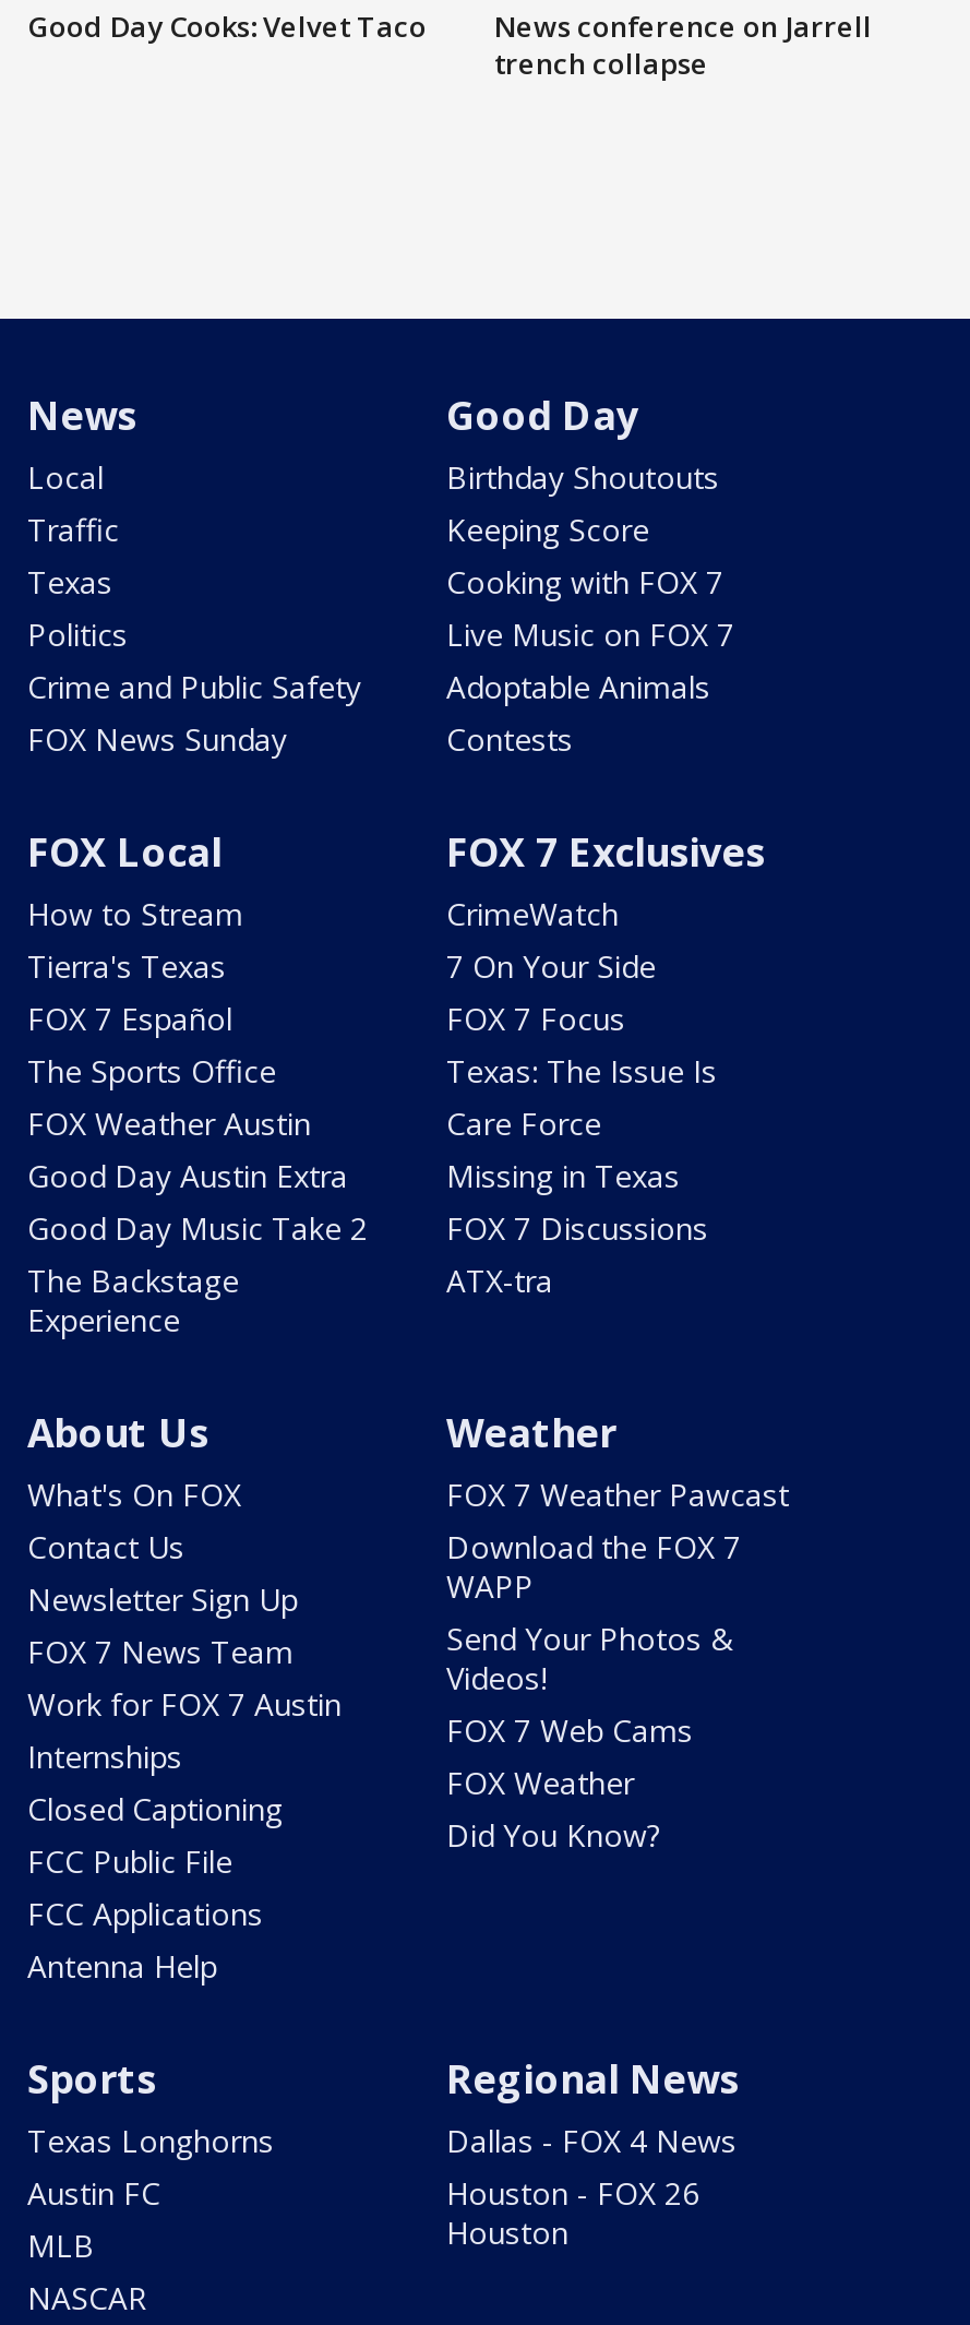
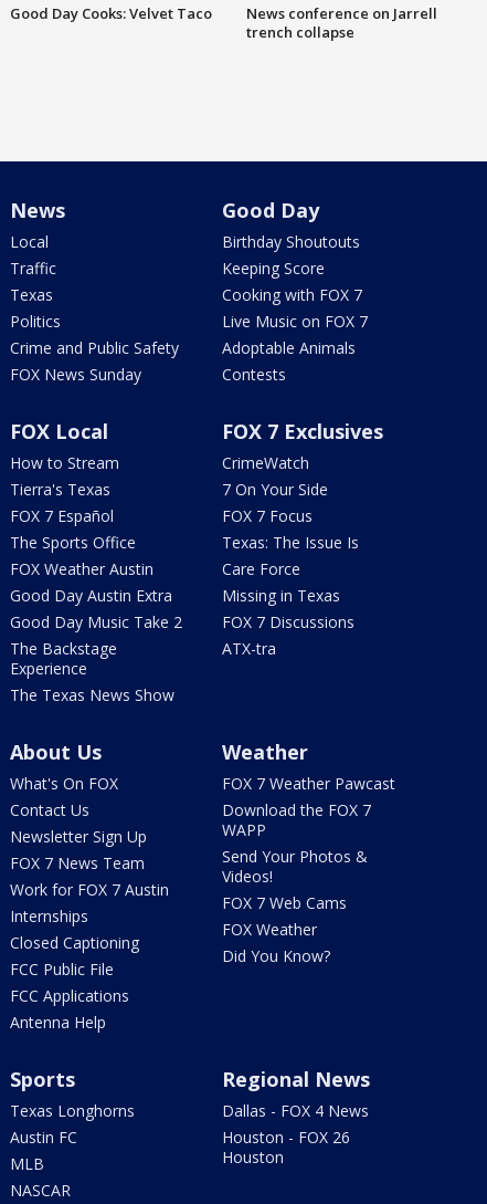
+ The Texas News Show
